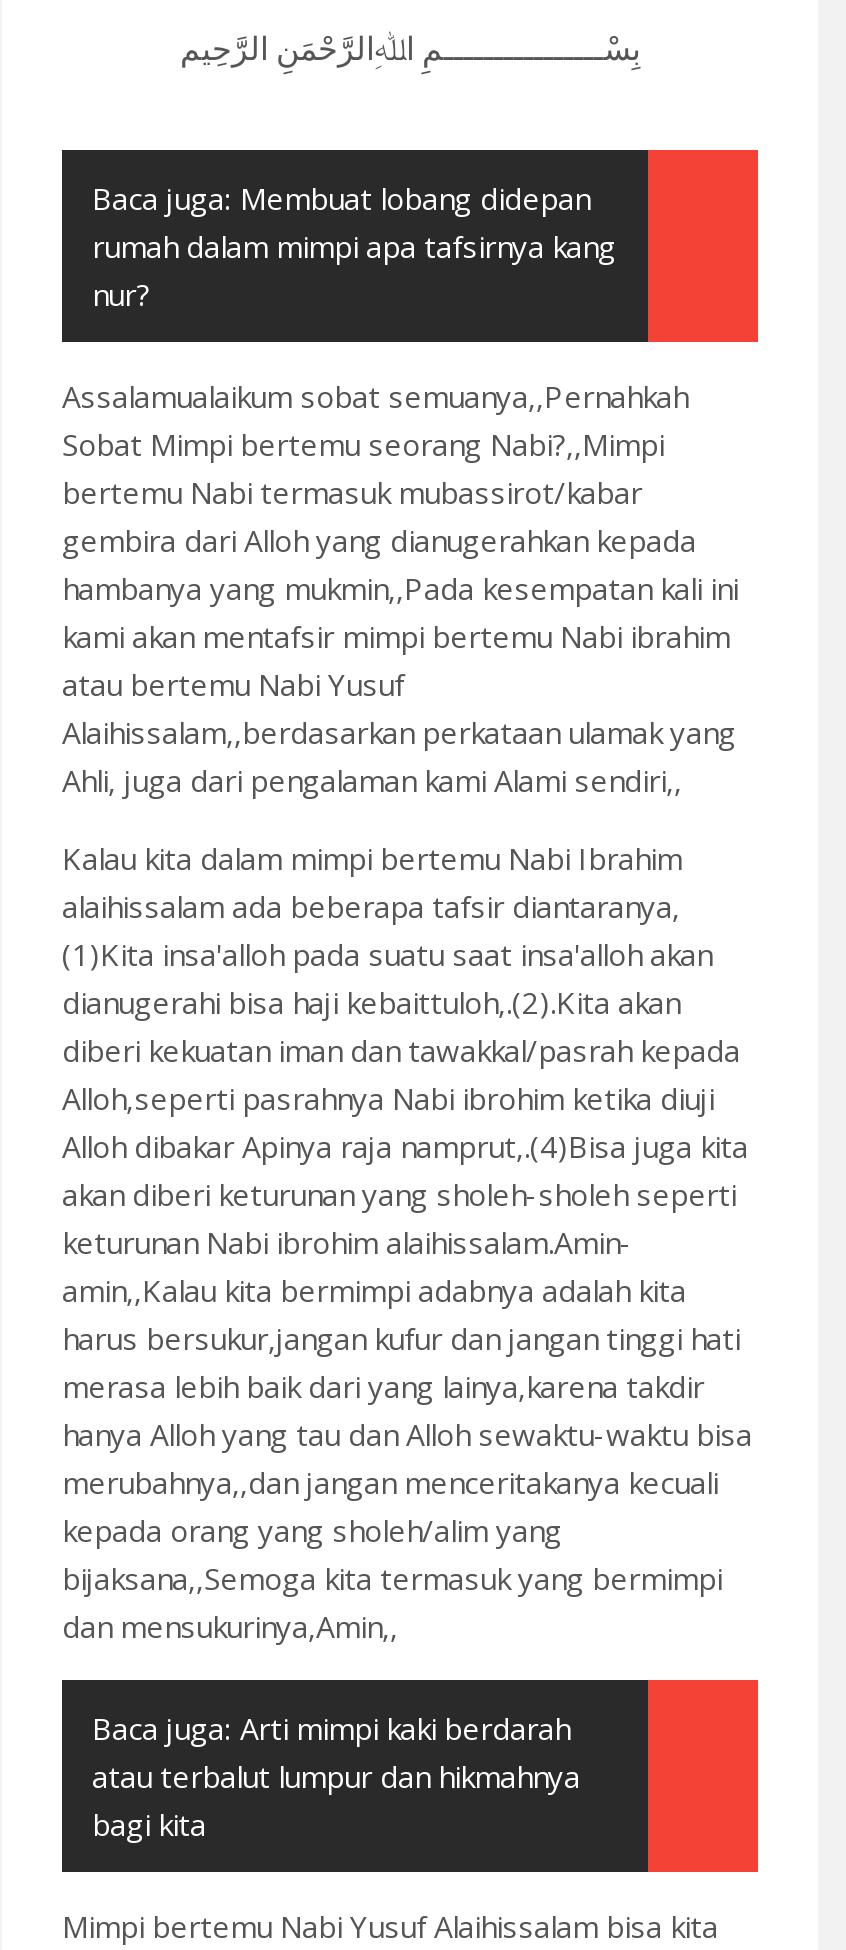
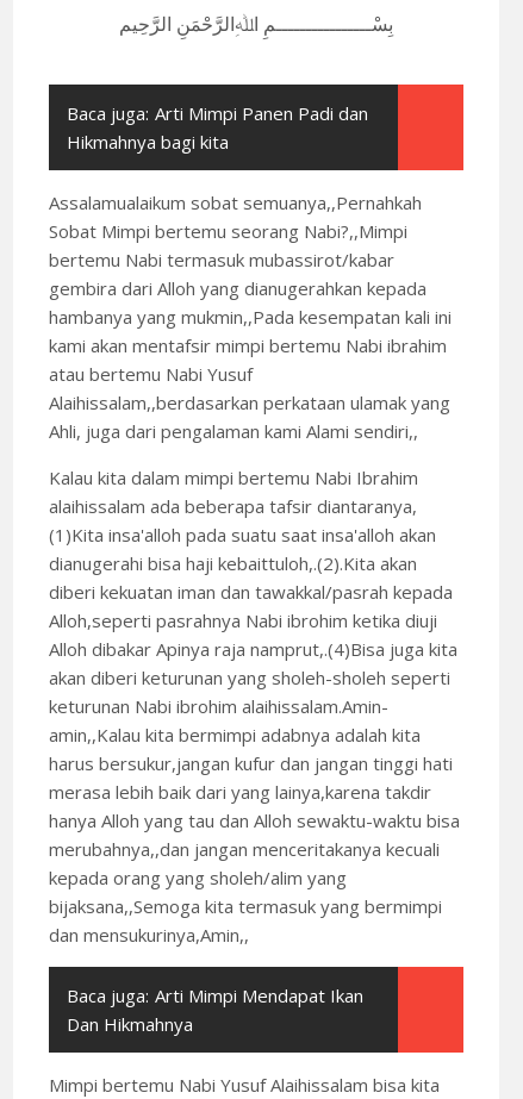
- Baca juga: Membuat lobang didepan
- rumah dalam mimpi apa tafsirnya kang
- nur?
+ Baca juga: Arti Mimpi Panen Padi dan
+ Hikmahnya bagi kita

- Baca juga: Arti mimpi kaki berdarah
- atau terbalut lumpur dan hikmahnya
- bagi kita
+ Baca juga: Arti Mimpi Mendapat Ikan
+ Dan Hikmahnya
